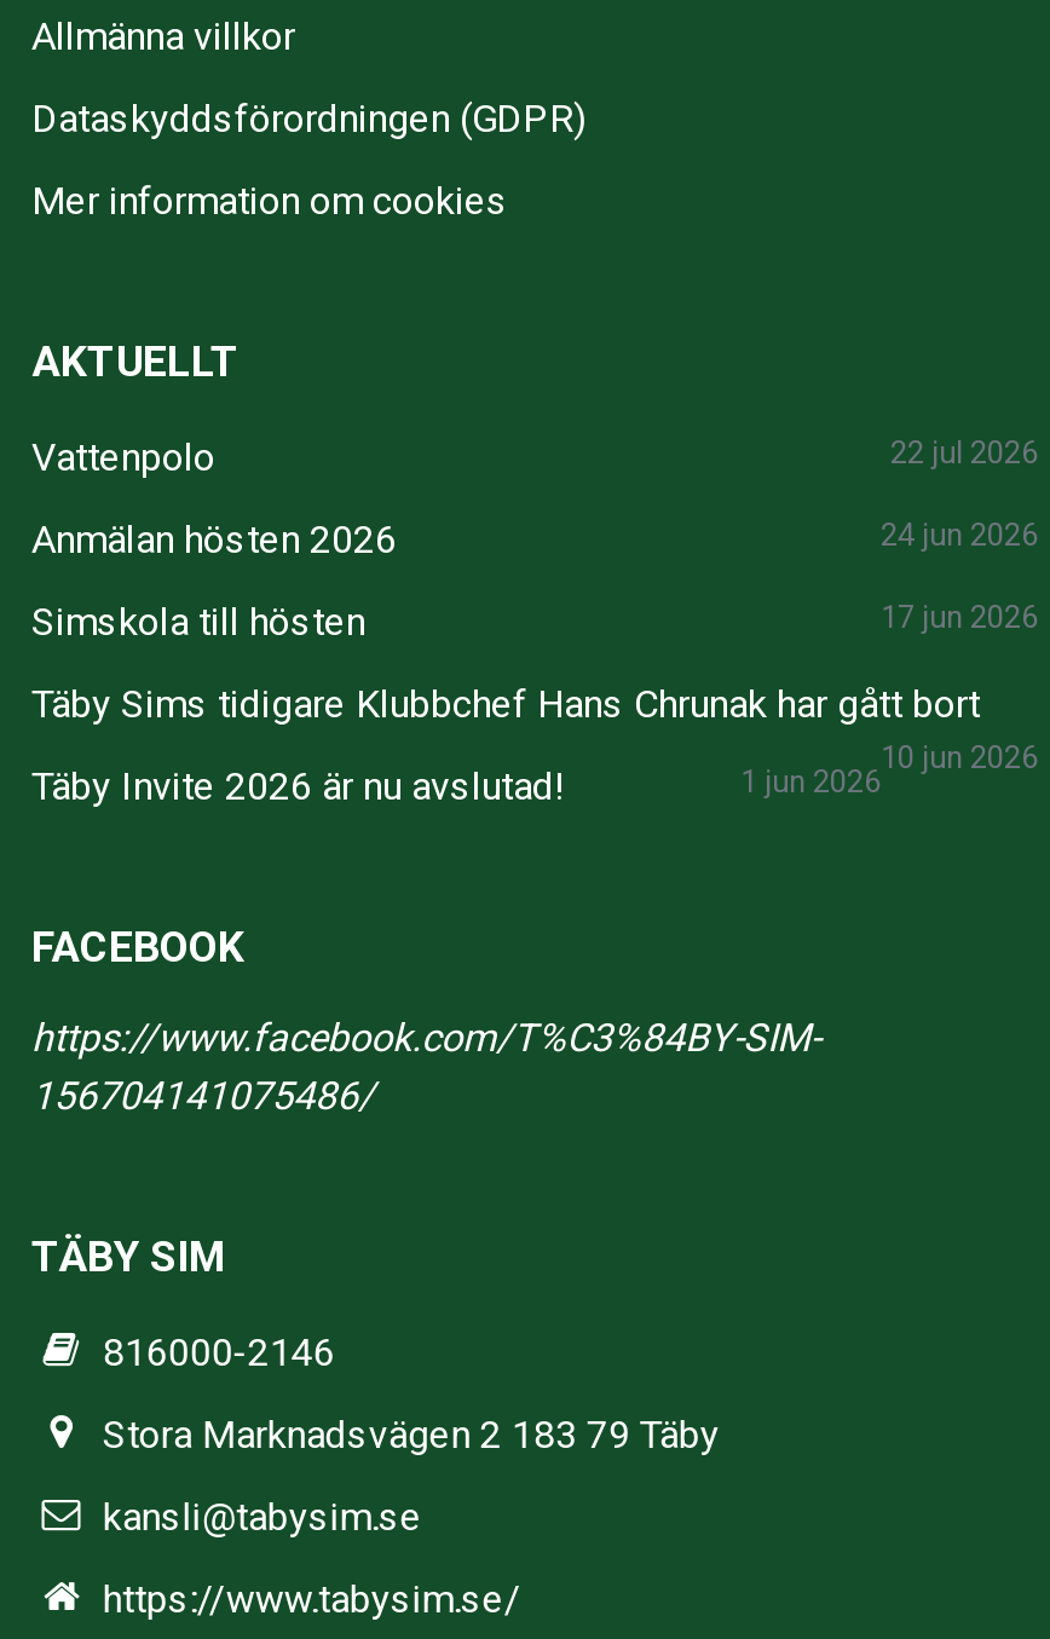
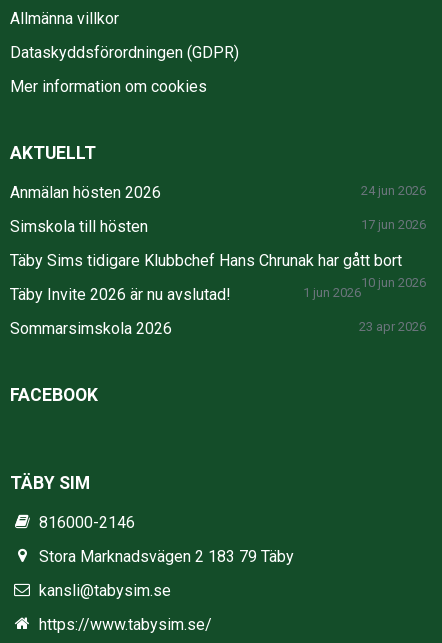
- Vattenpolo
- 22 jul 2026

+ Sommarsimskola 2026
+ 23 apr 2026

- https://www.facebook.com/T%C3%84BY-SIM-
- 156704141075486/
